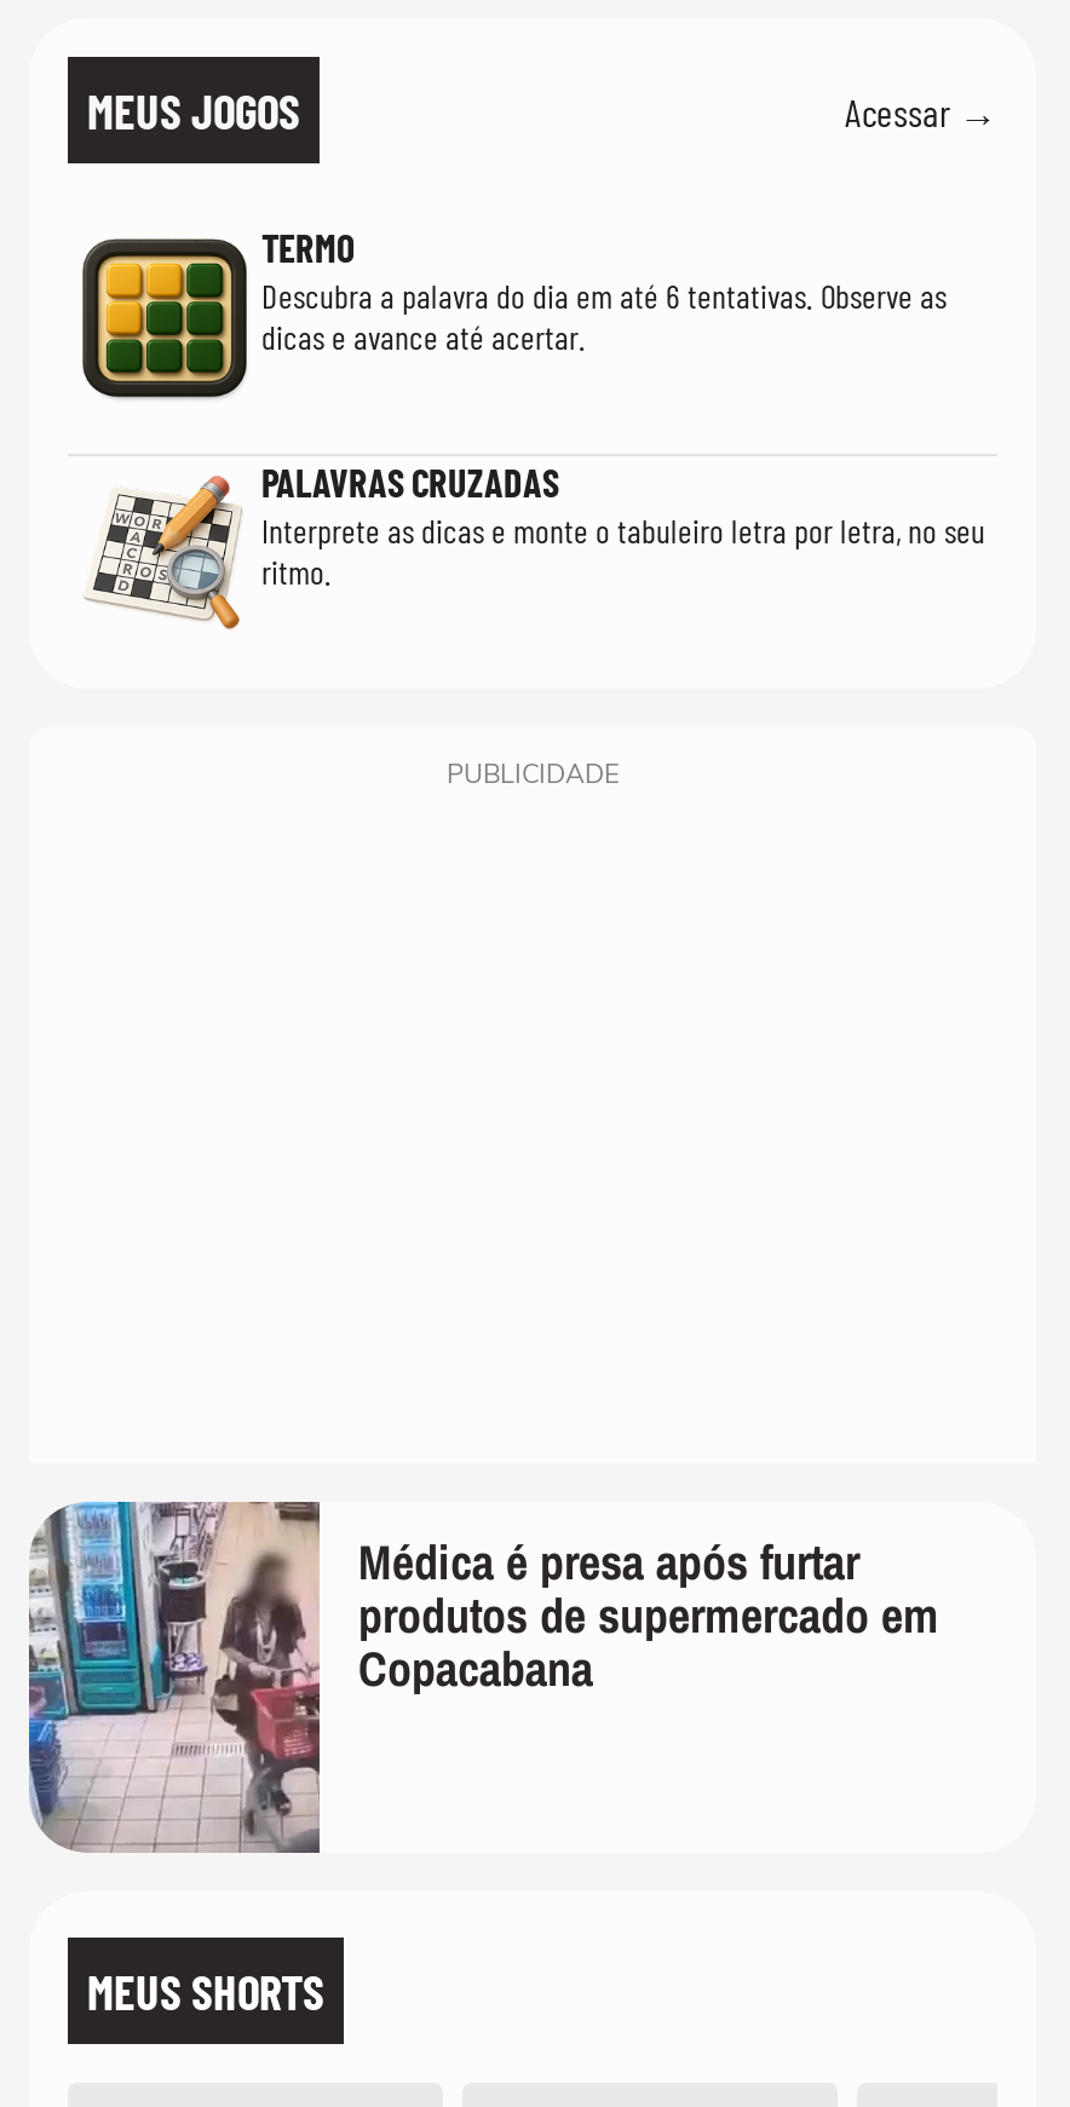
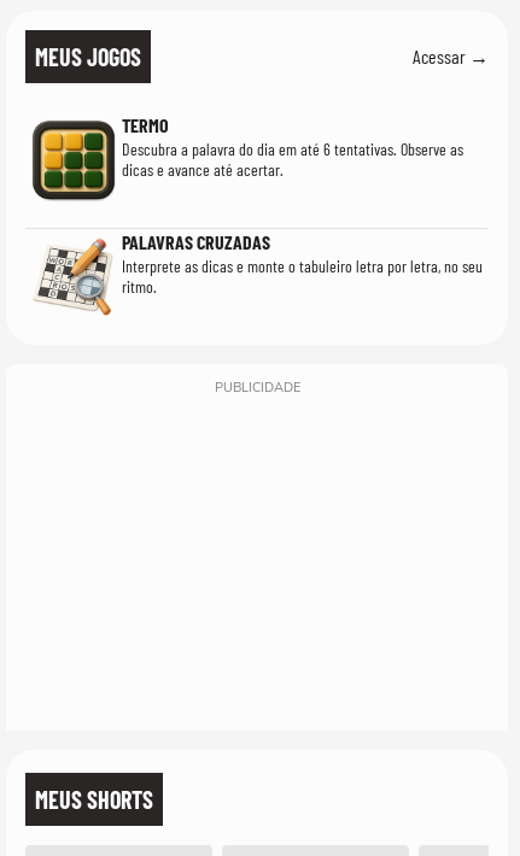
- [image]
- Médica é presa após furtar
- produtos de supermercado em
- Copacabana
